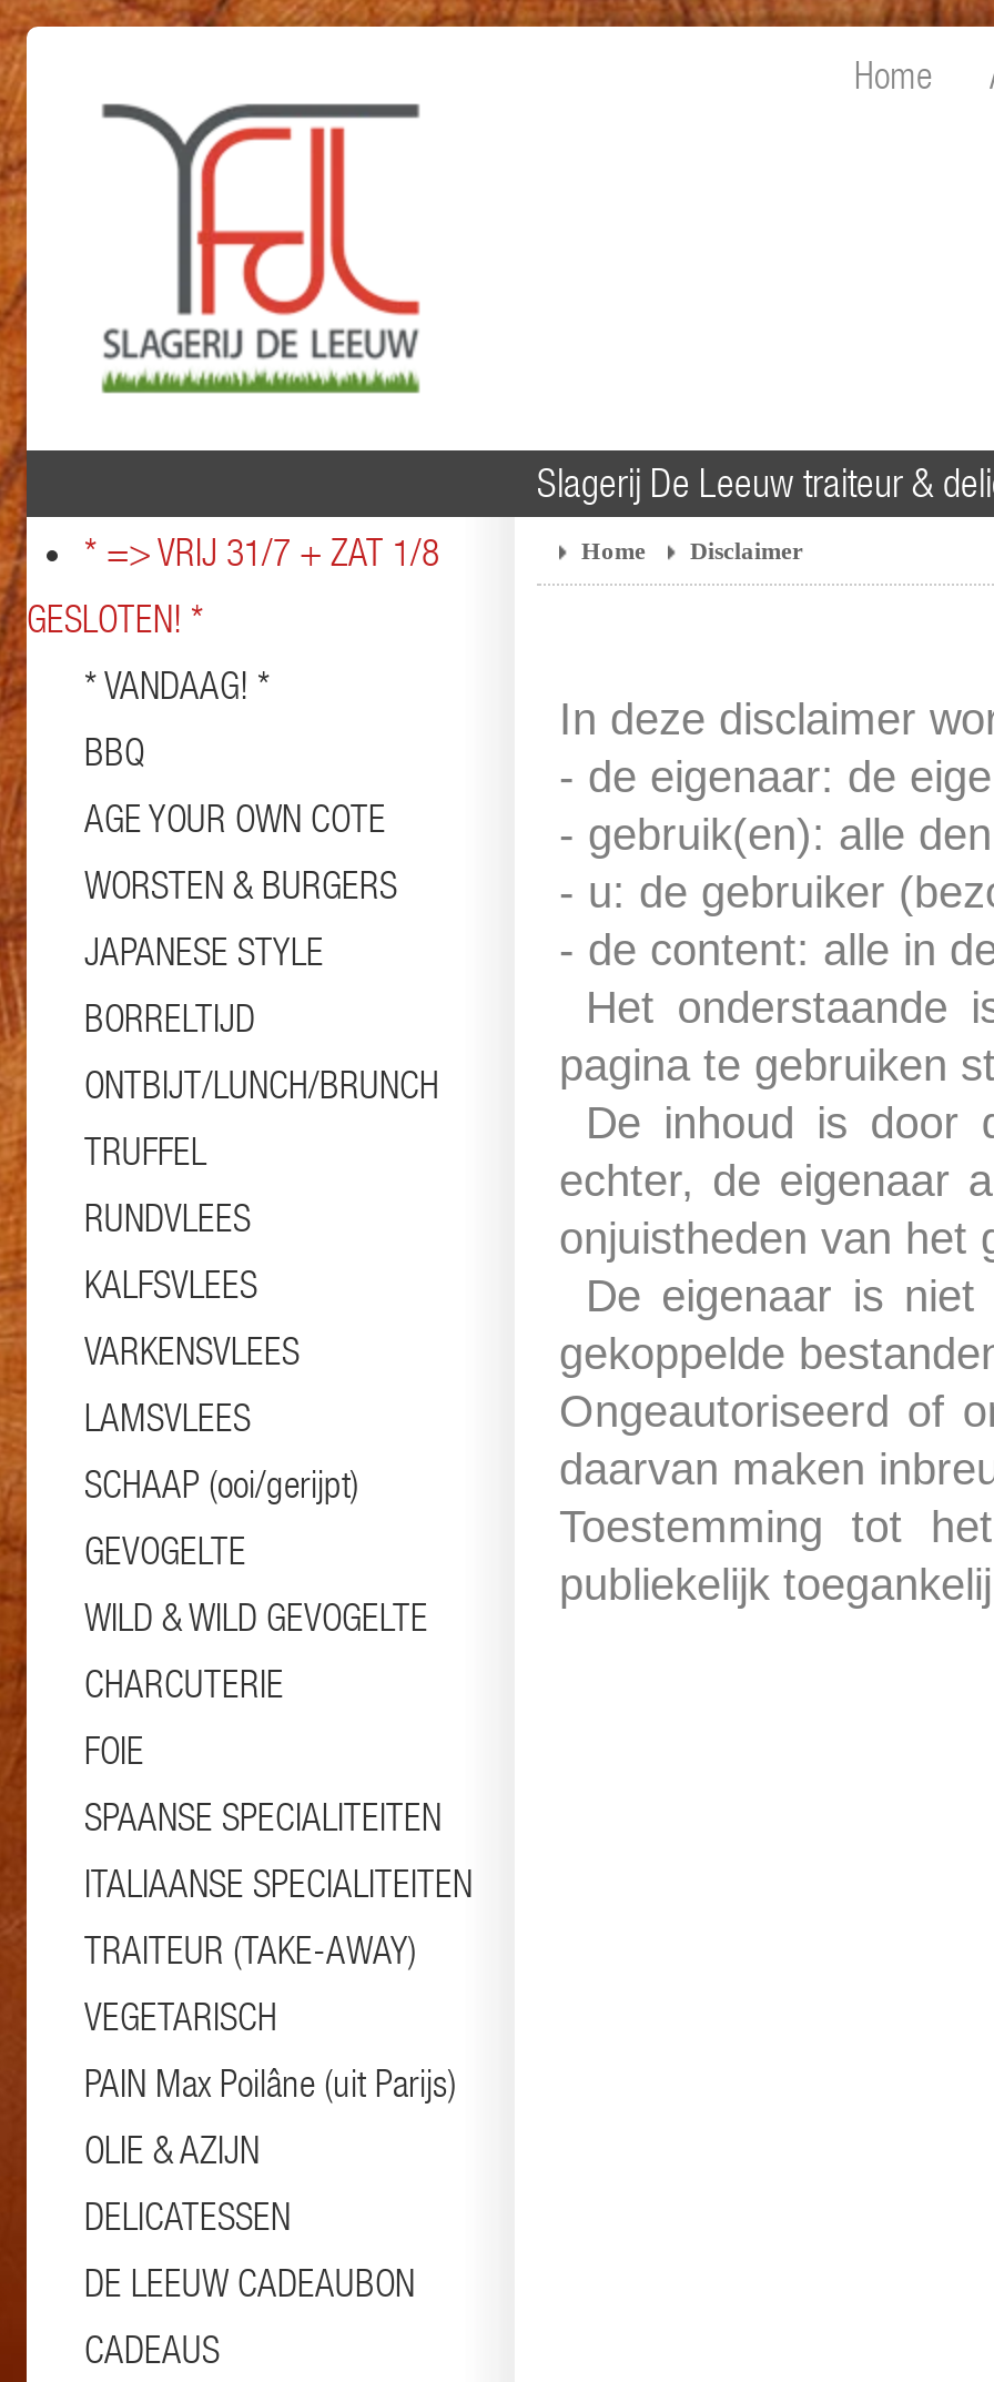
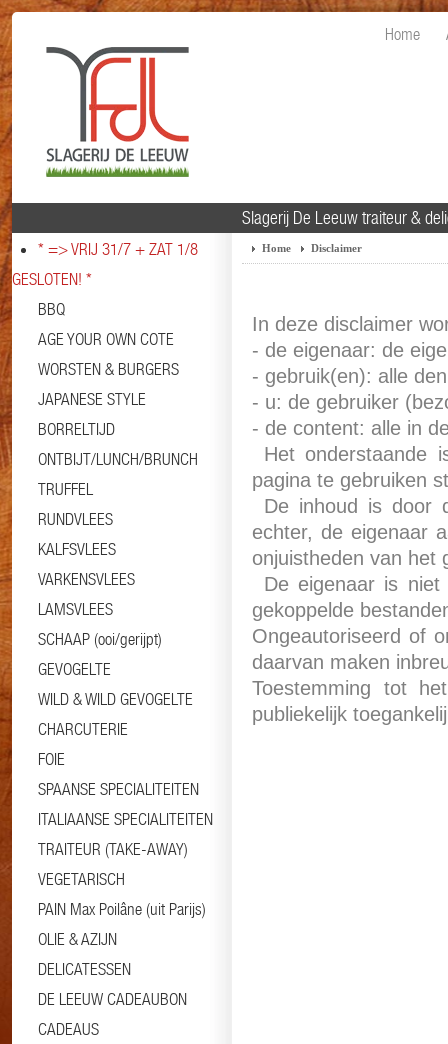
- * VANDAAG! *
